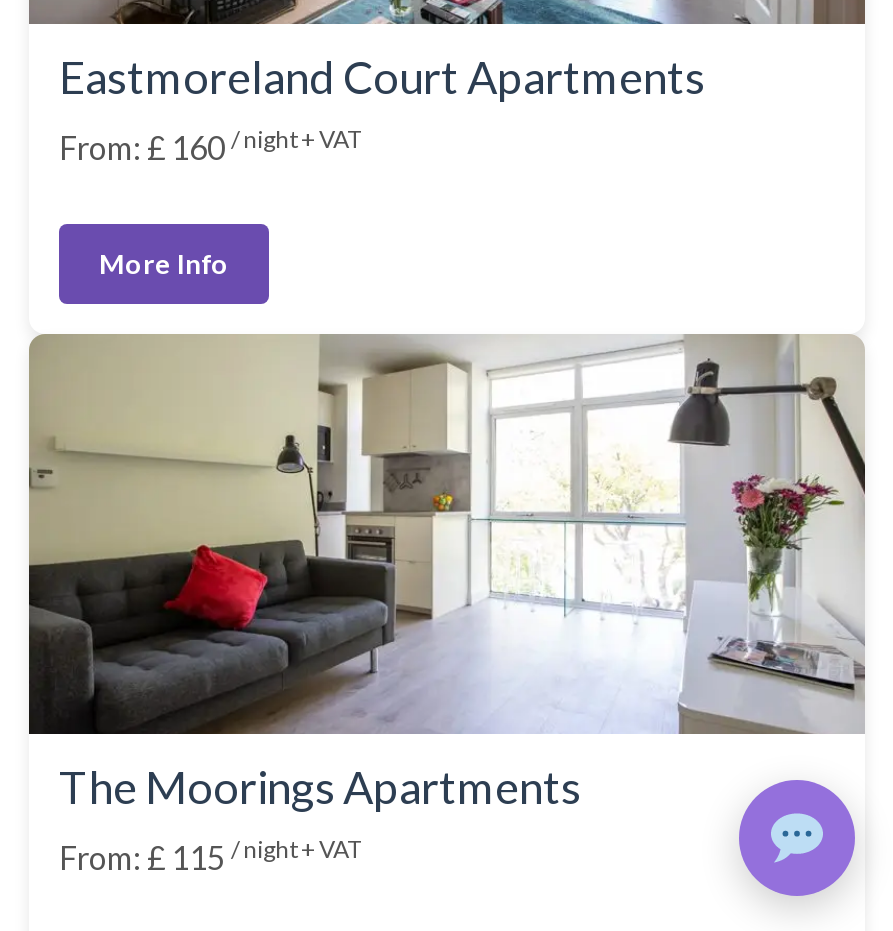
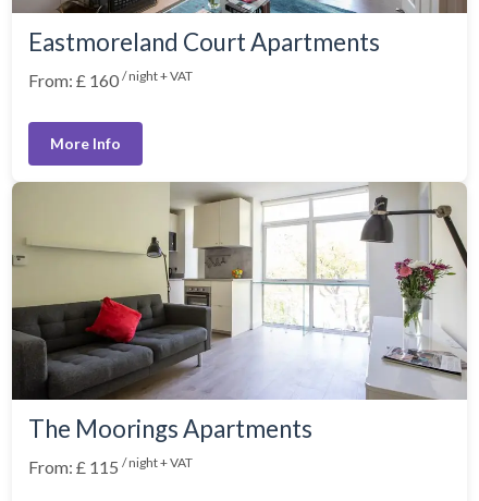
- [image]
